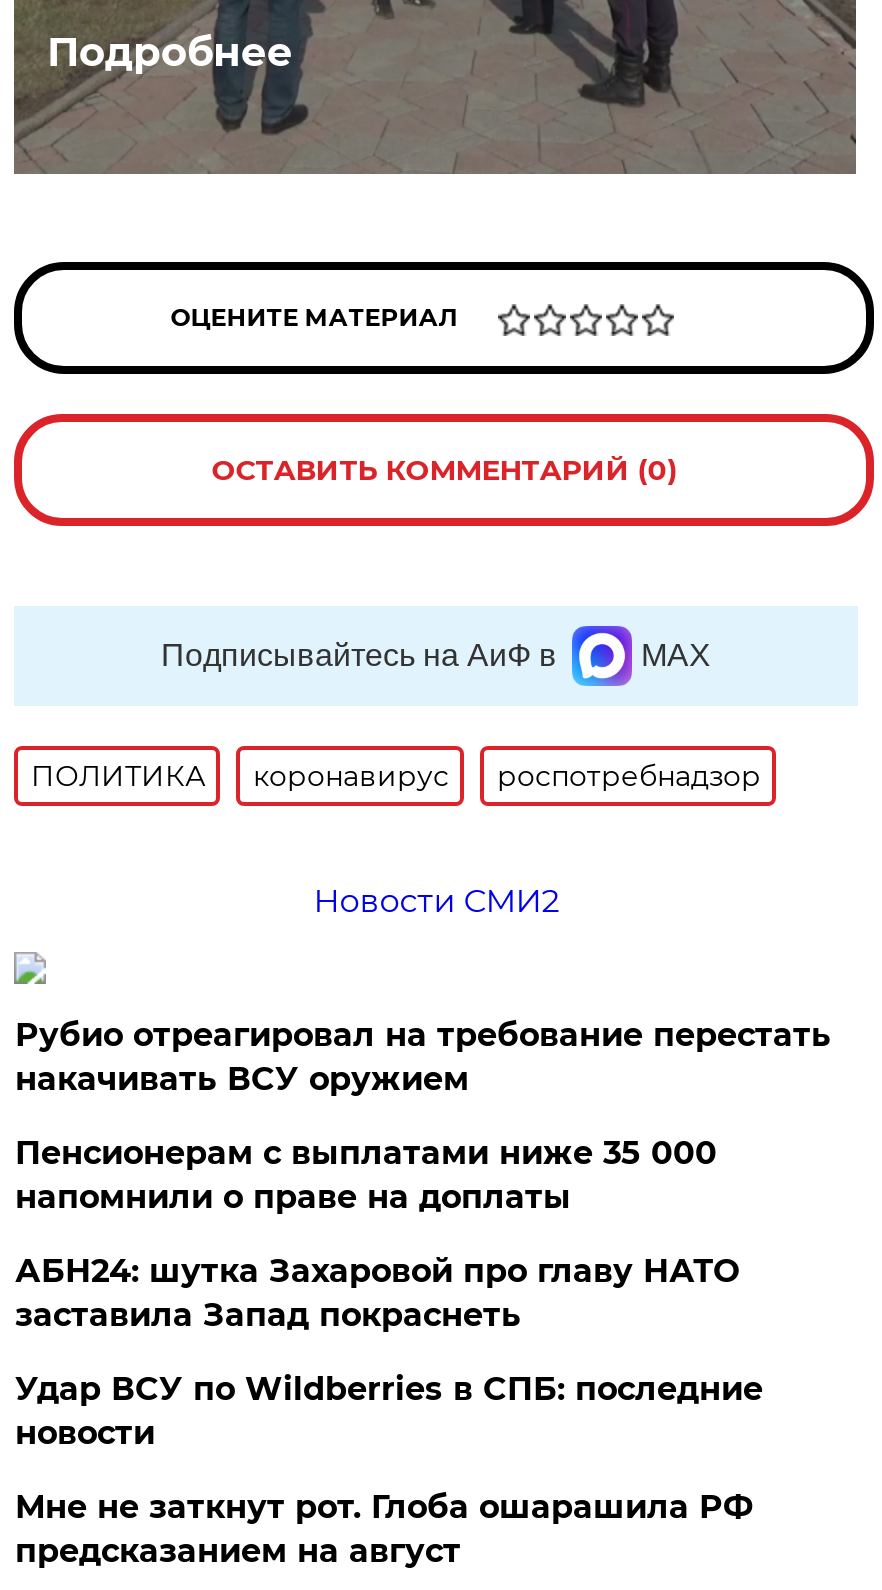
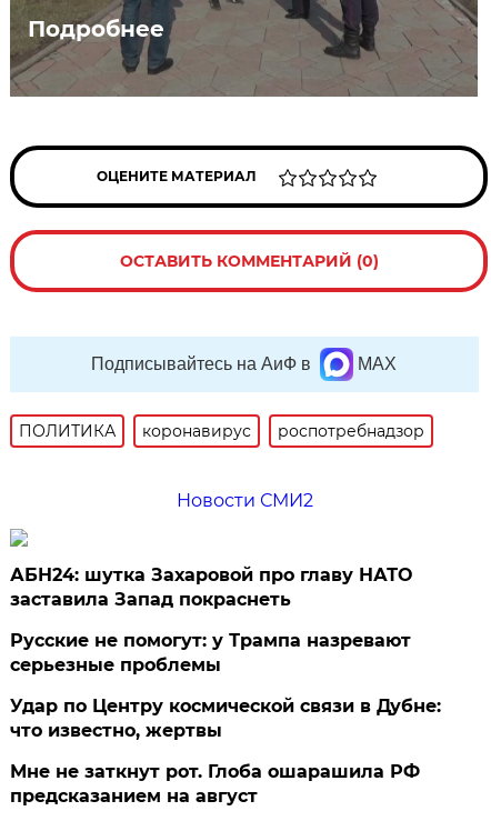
- Рубио отреагировал на требование перестать
- накачивать ВСУ оружием
- Пенсионерам с выплатами ниже 35 000
- напомнили о праве на доплаты

moved up: АБН24: шутка Захаровой про главу НАТО | заставила Запад покраснеть

- Удар ВСУ по Wildberries в СПБ: последние
- новости
+ Русские не помогут: у Трампа назревают
+ серьезные проблемы
+ Удар по Центру космической связи в Дубне:
+ что известно, жертвы
